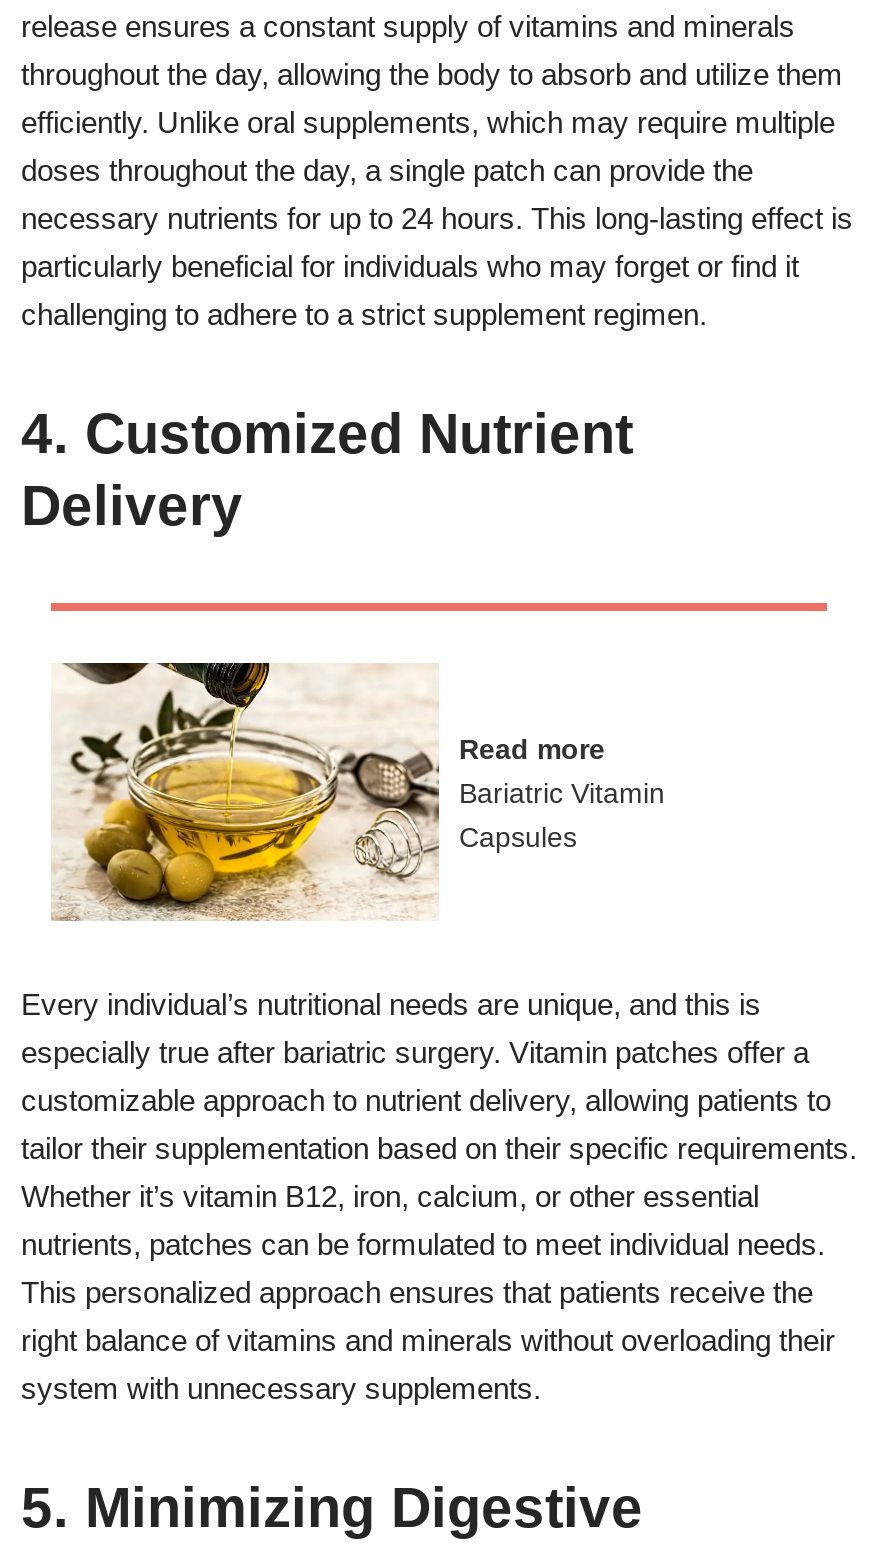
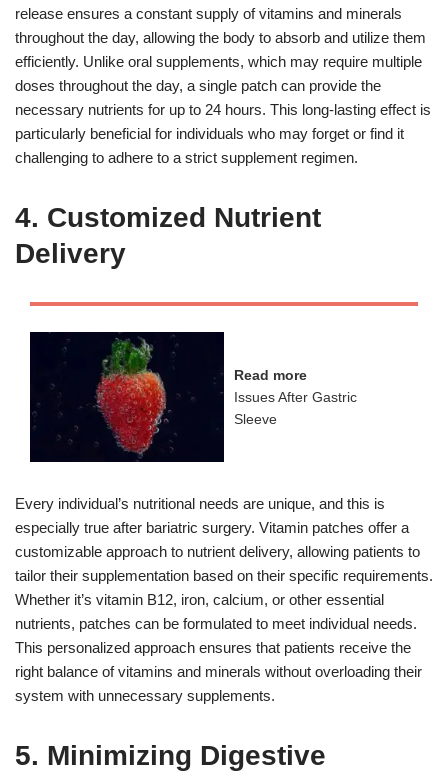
- [image]
- Bariatric Vitamin
- Capsules
+ [image]
+ Issues After Gastric
+ Sleeve
